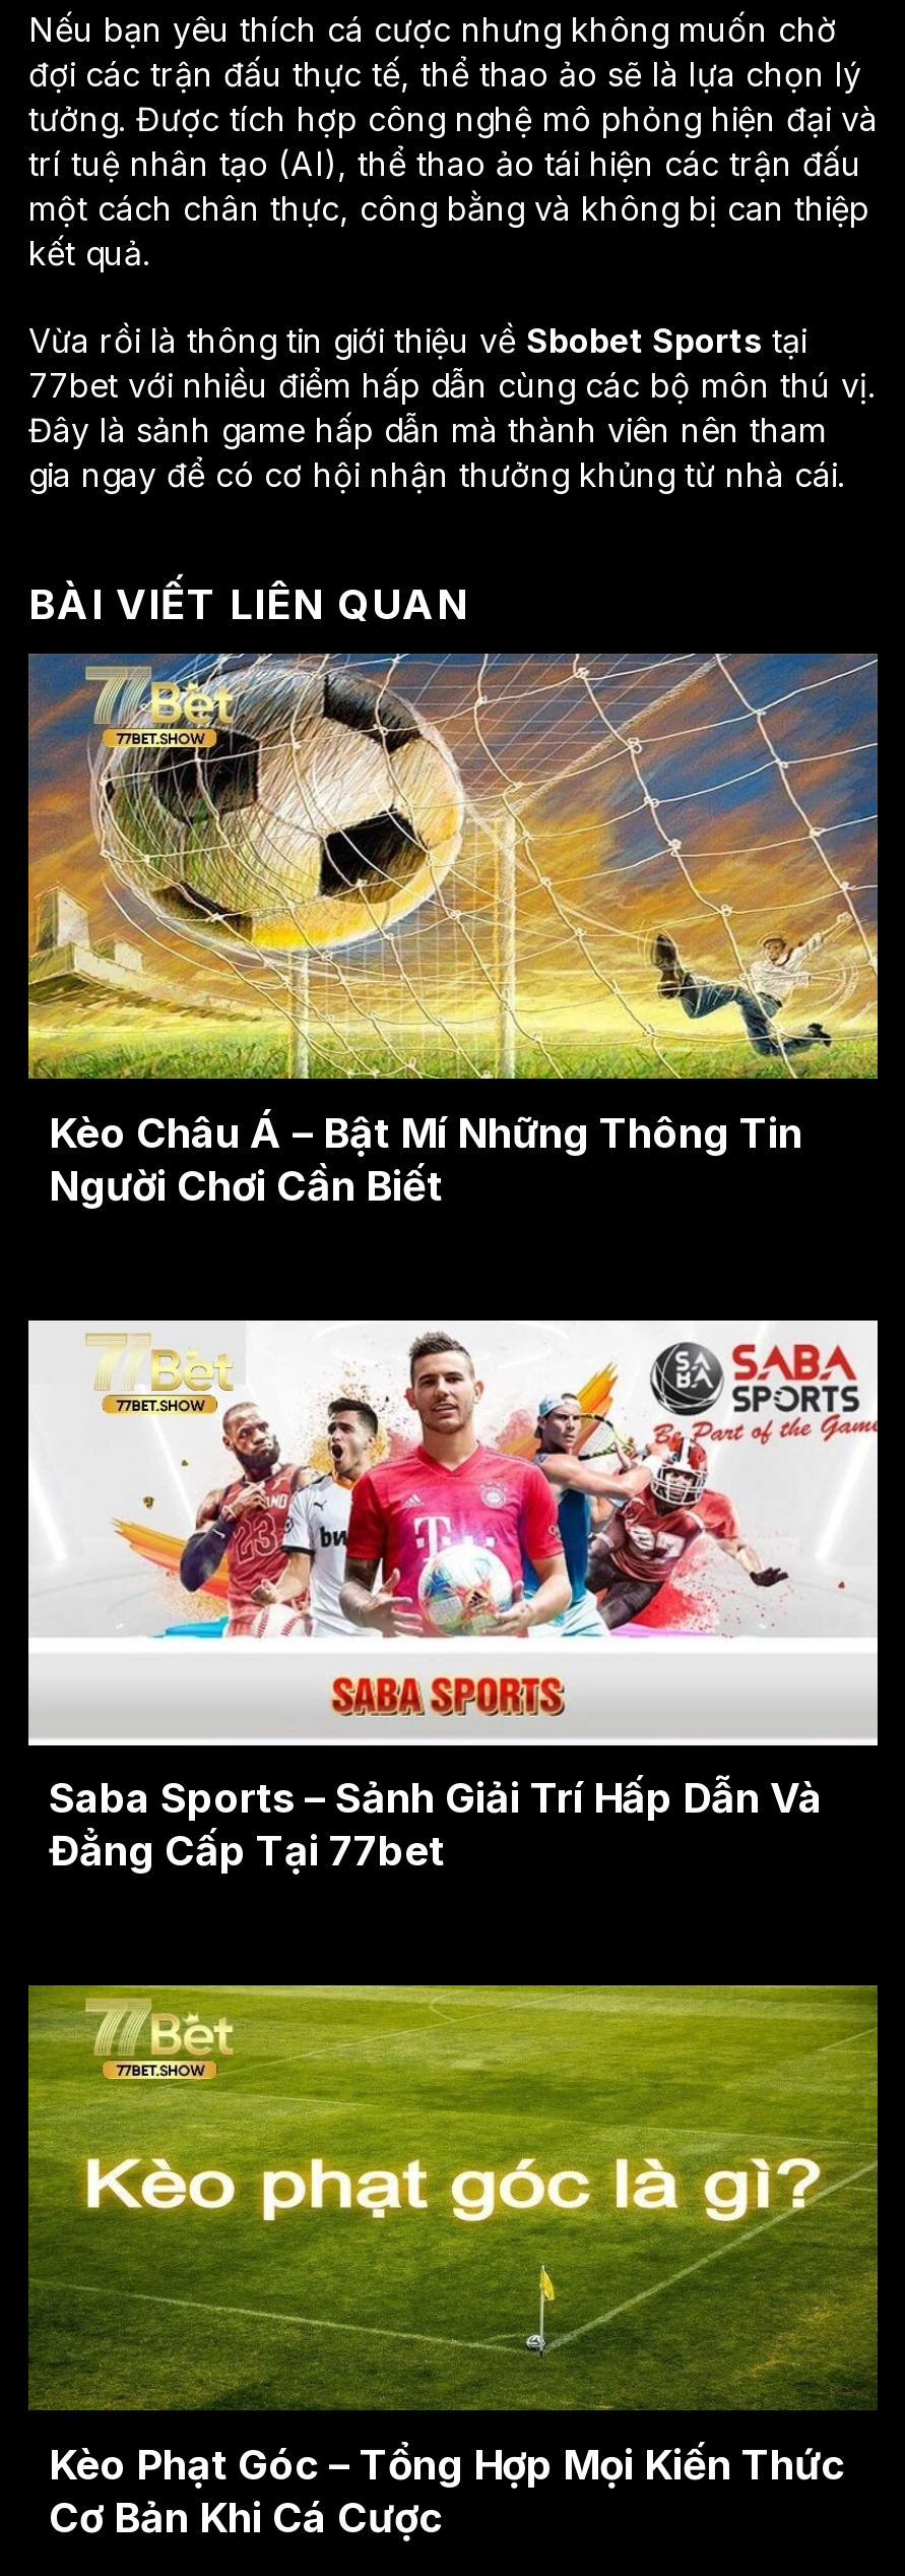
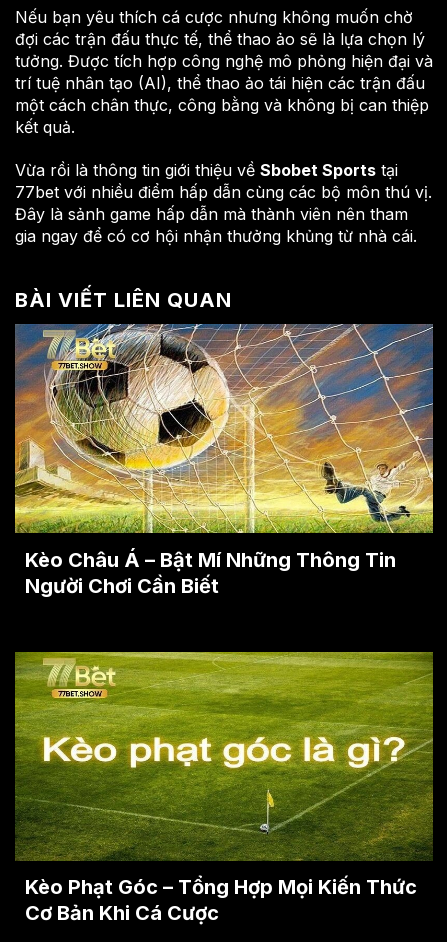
- [image]
- Saba Sports – Sảnh Giải Trí Hấp Dẫn Và
- Đẳng Cấp Tại 77bet
